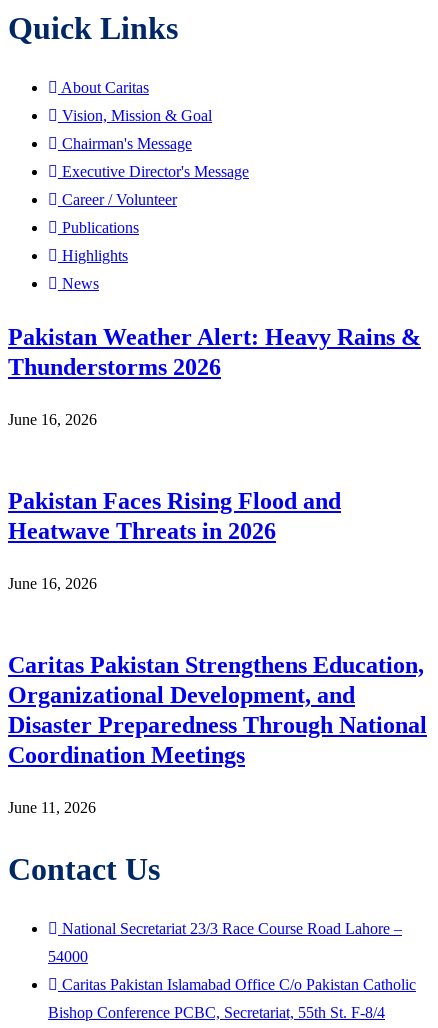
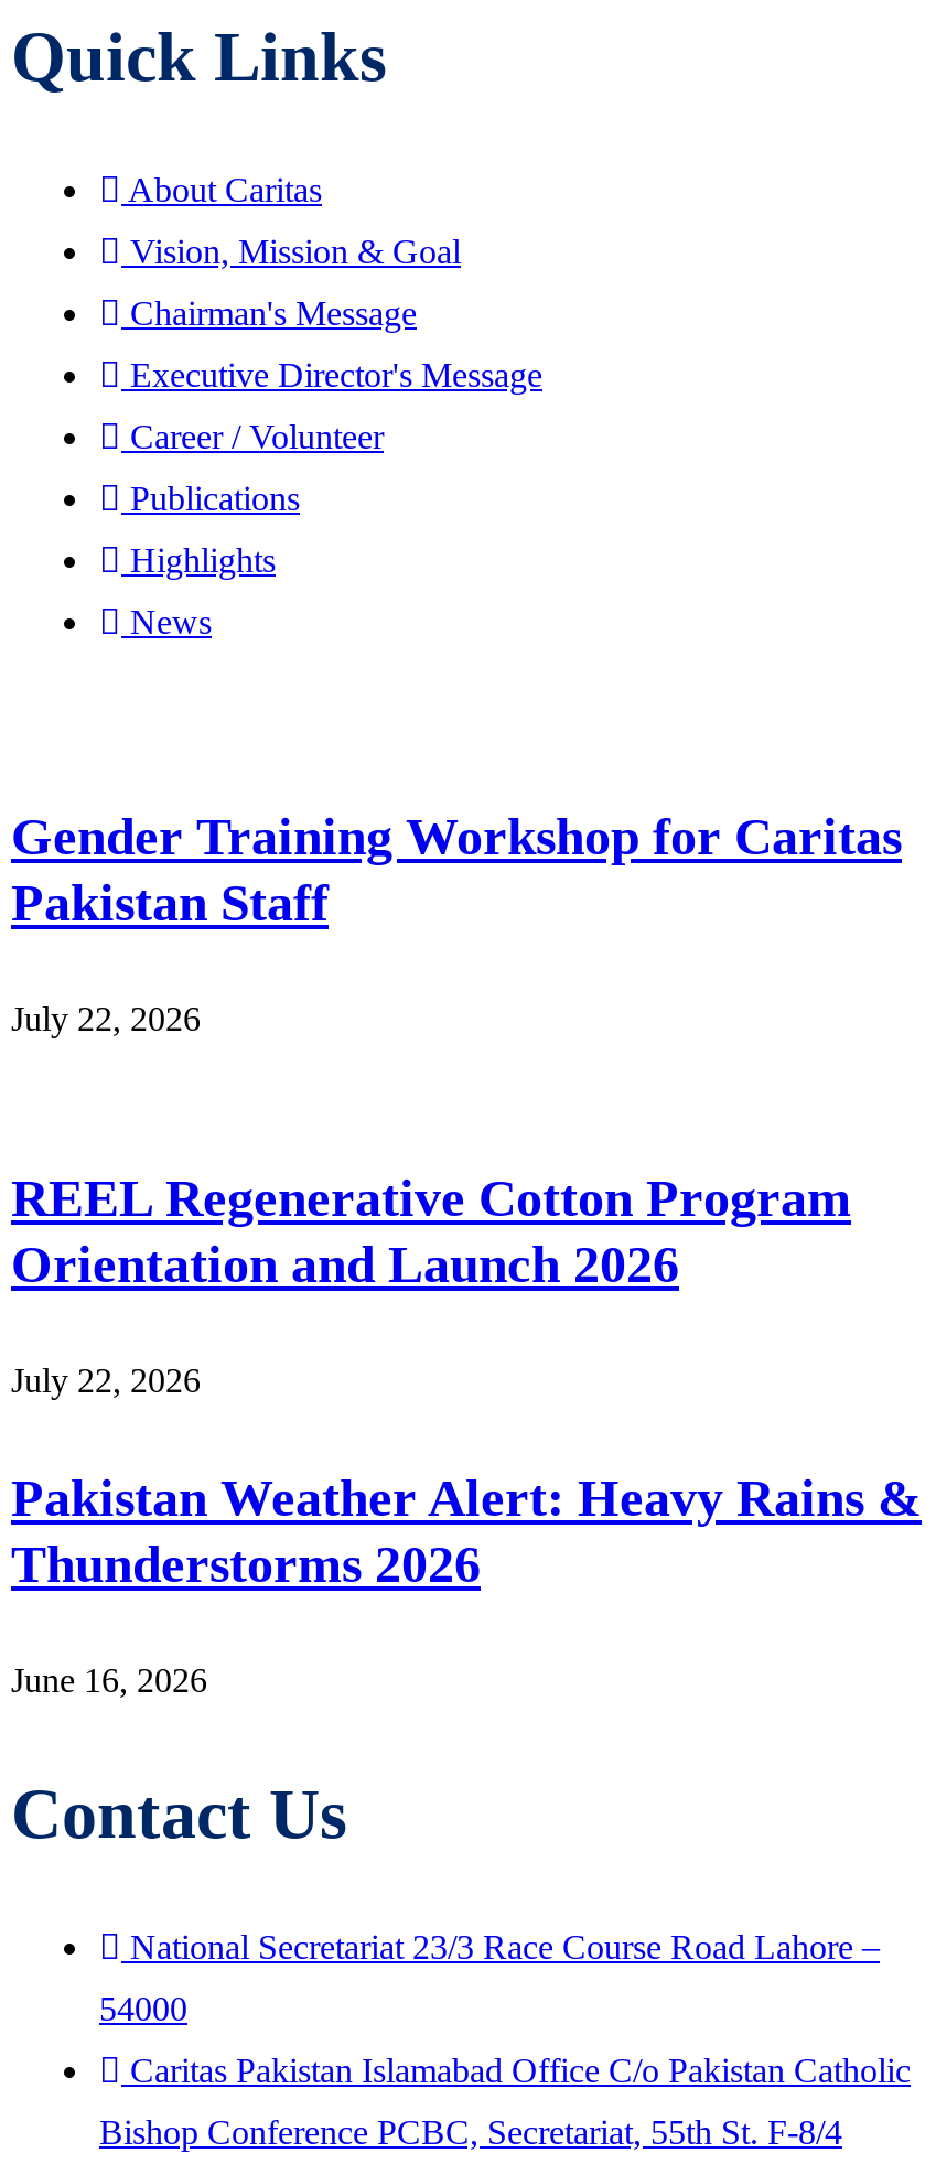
+ Gender Training Workshop for Caritas
+ Pakistan Staff
+ July 22, 2026
+ REEL Regenerative Cotton Program
+ Orientation and Launch 2026
+ July 22, 2026

moved down: Pakistan Weather Alert: Heavy Rains & | Thunderstorms 2026 | June 16, 2026

- Pakistan Faces Rising Flood and
- Heatwave Threats in 2026
- June 16, 2026
- Caritas Pakistan Strengthens Education,
- Organizational Development, and
- Disaster Preparedness Through National
- Coordination Meetings
- June 11, 2026
